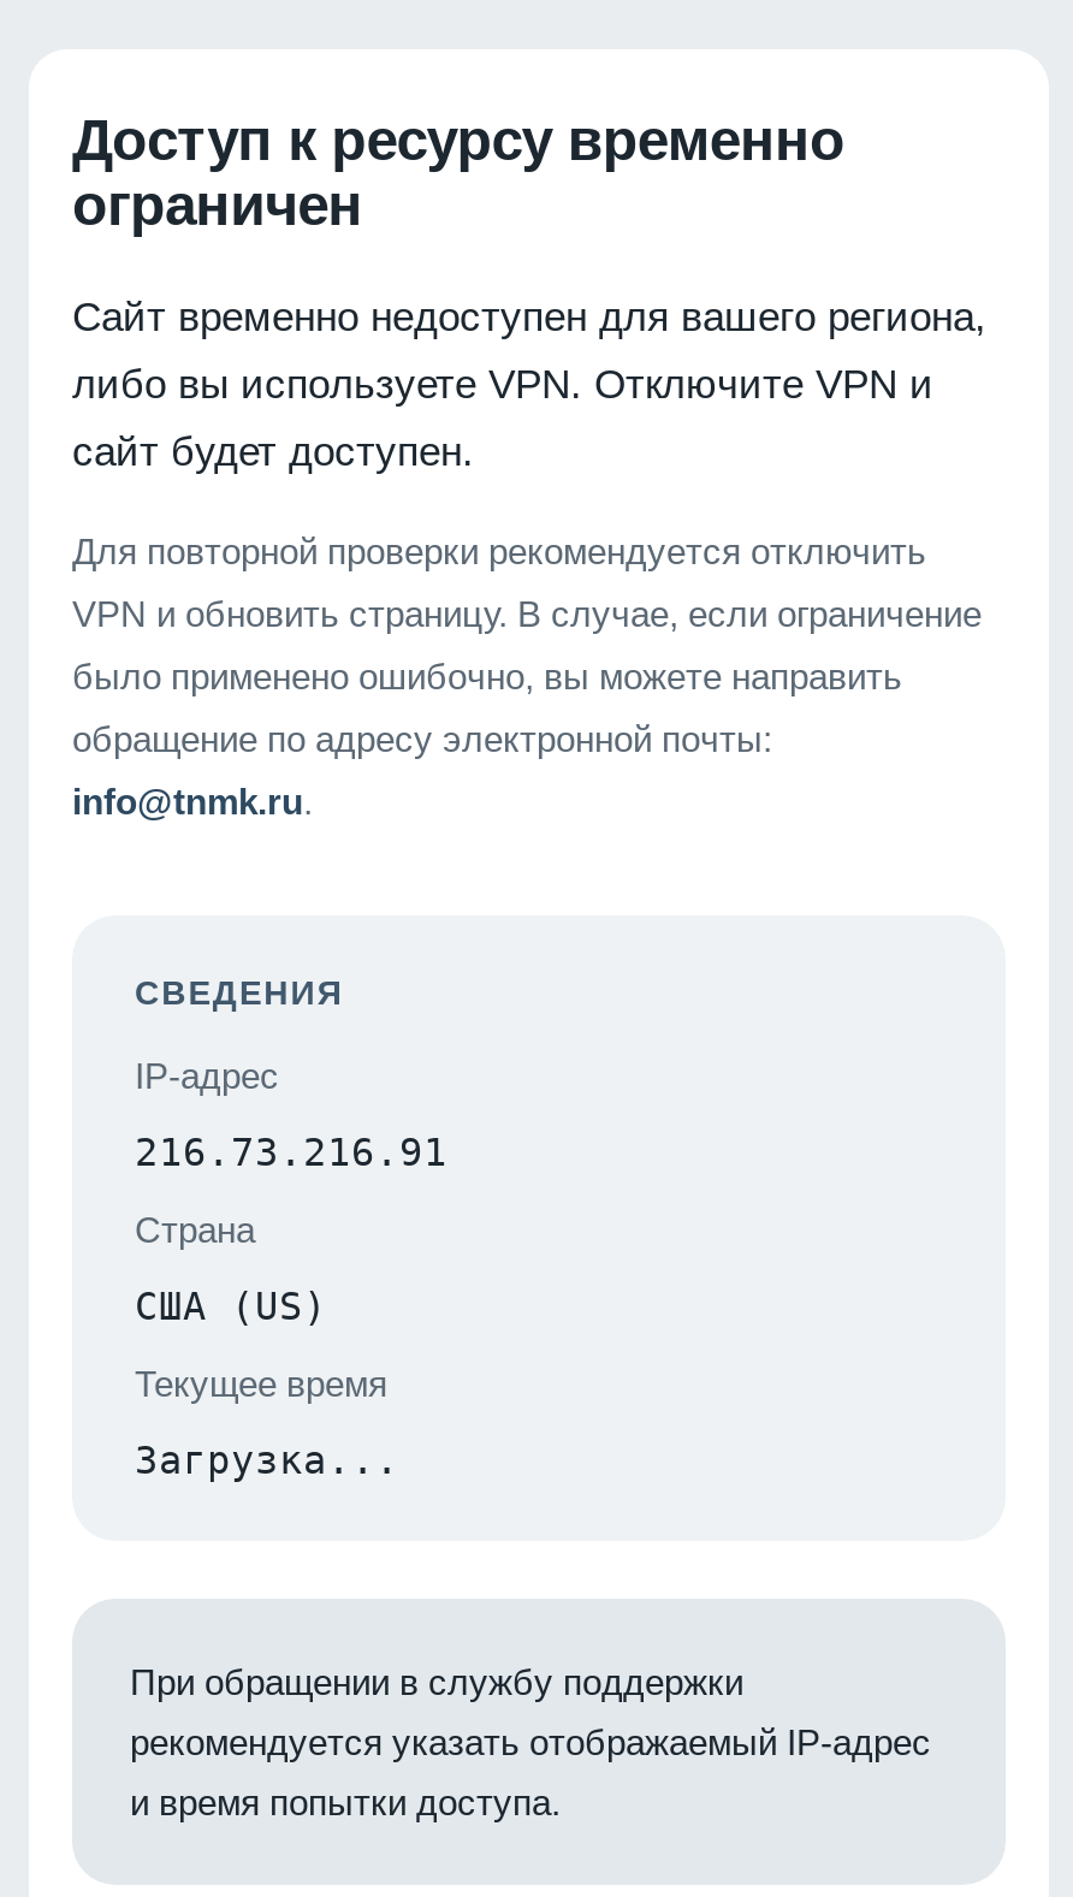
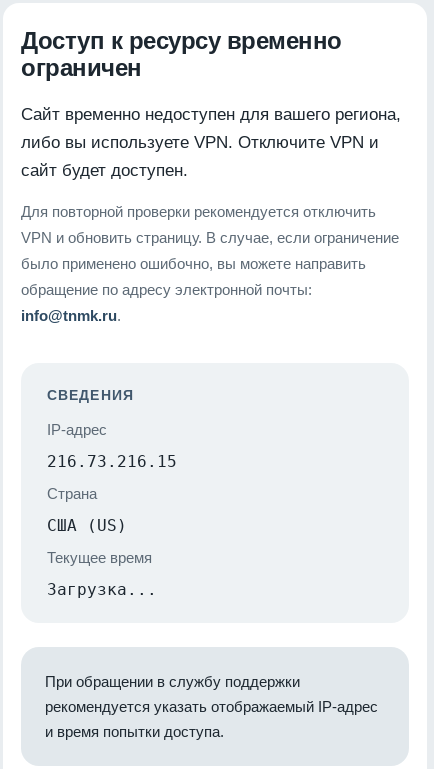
- 216.73.216.91
+ 216.73.216.15
